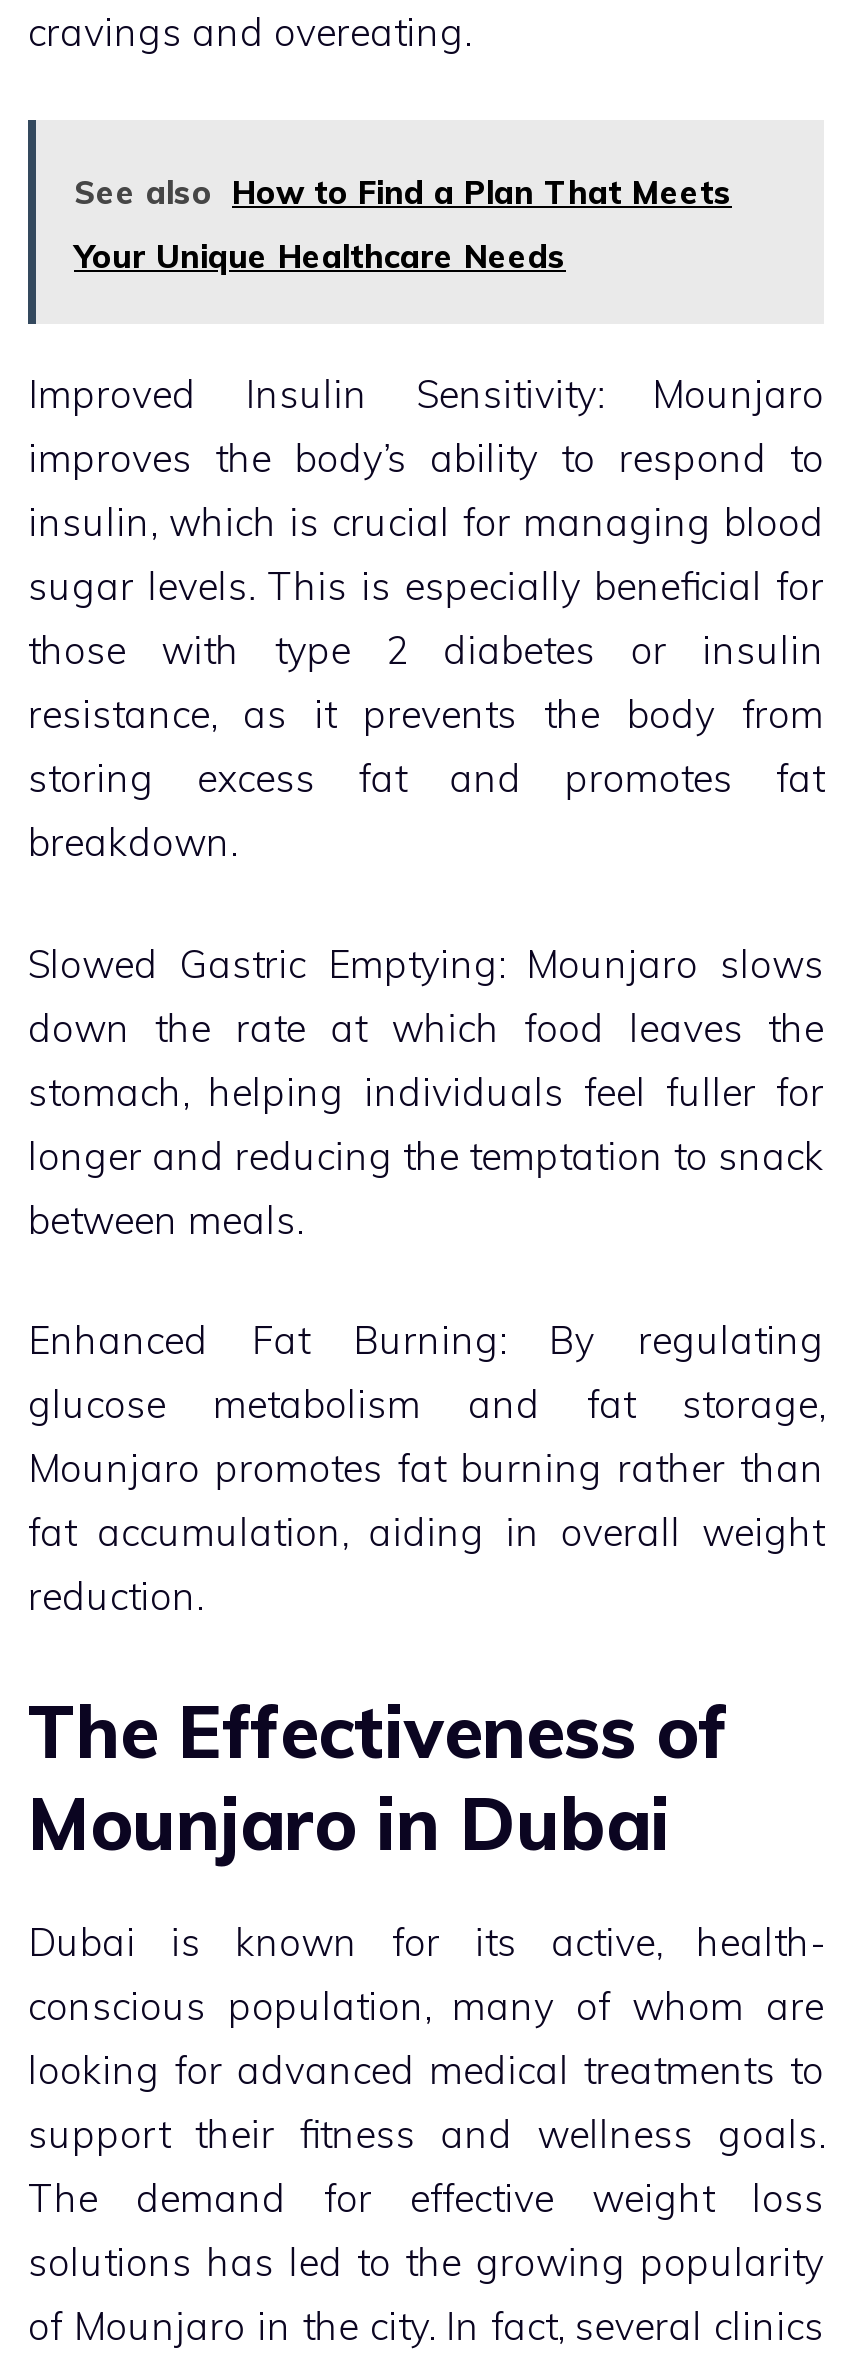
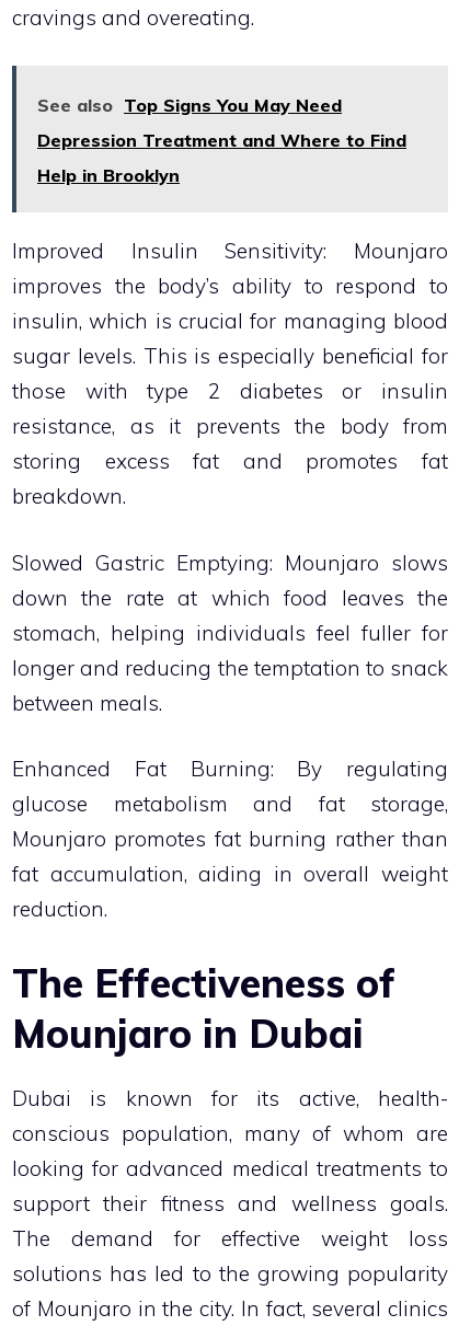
- See also How to Find a Plan That Meets
- Your Unique Healthcare Needs
+ See also Top Signs You May Need
+ Depression Treatment and Where to Find
+ Help in Brooklyn
